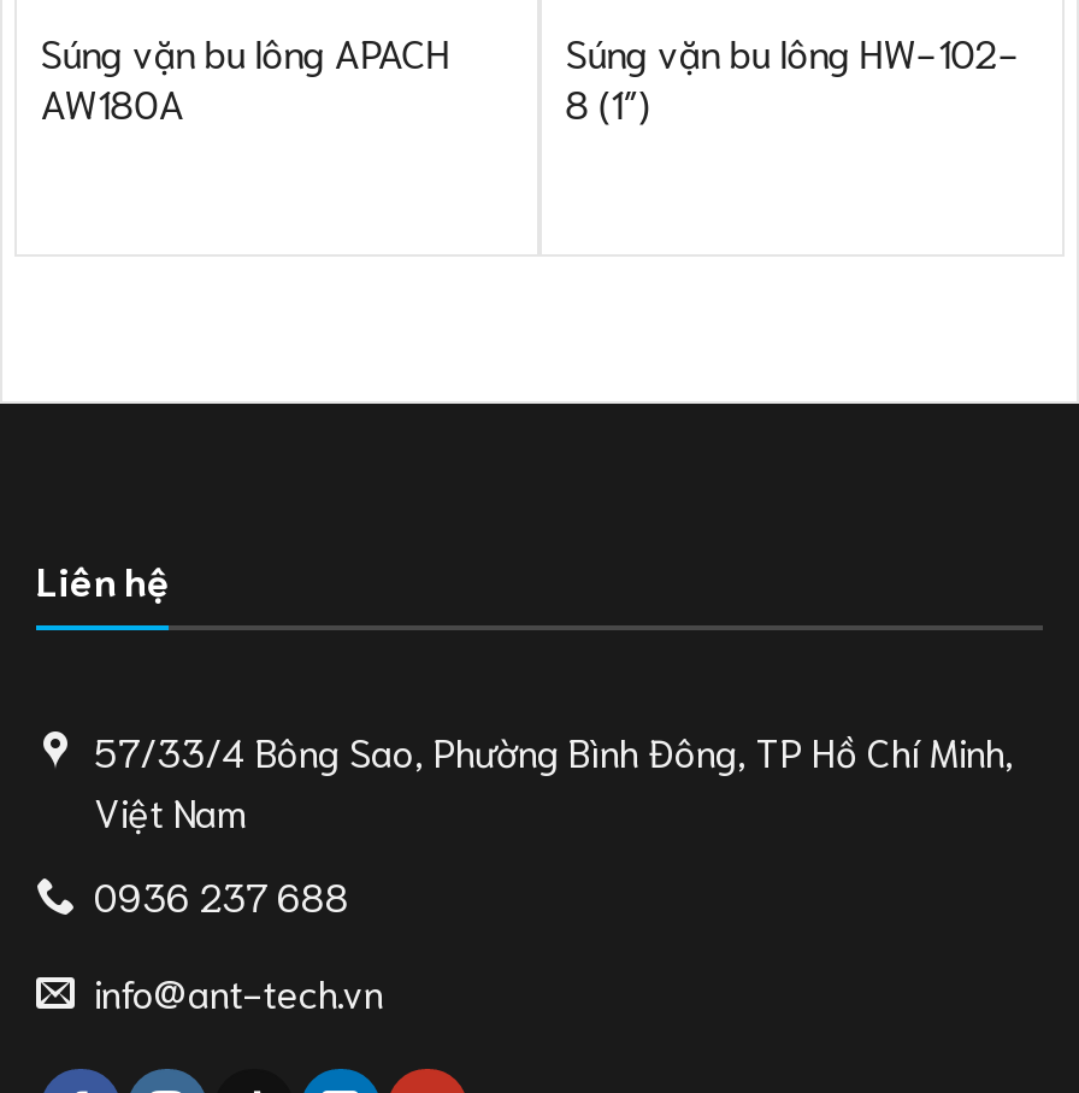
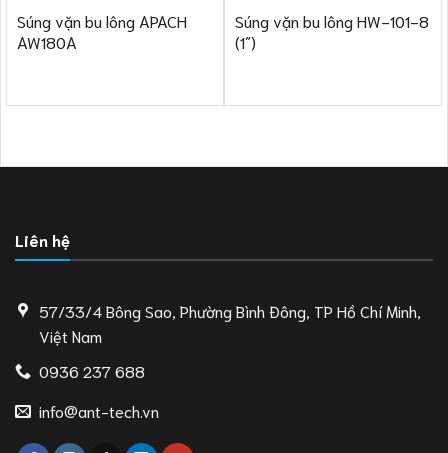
- Súng vặn bu lông HW-102-
- 8 (1″)
+ Súng vặn bu lông HW-101-8
+ (1″)
